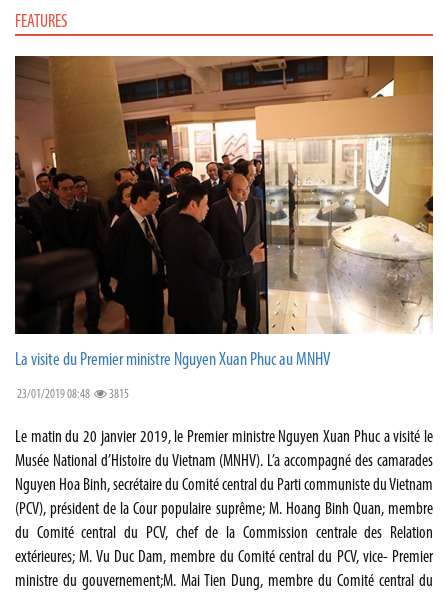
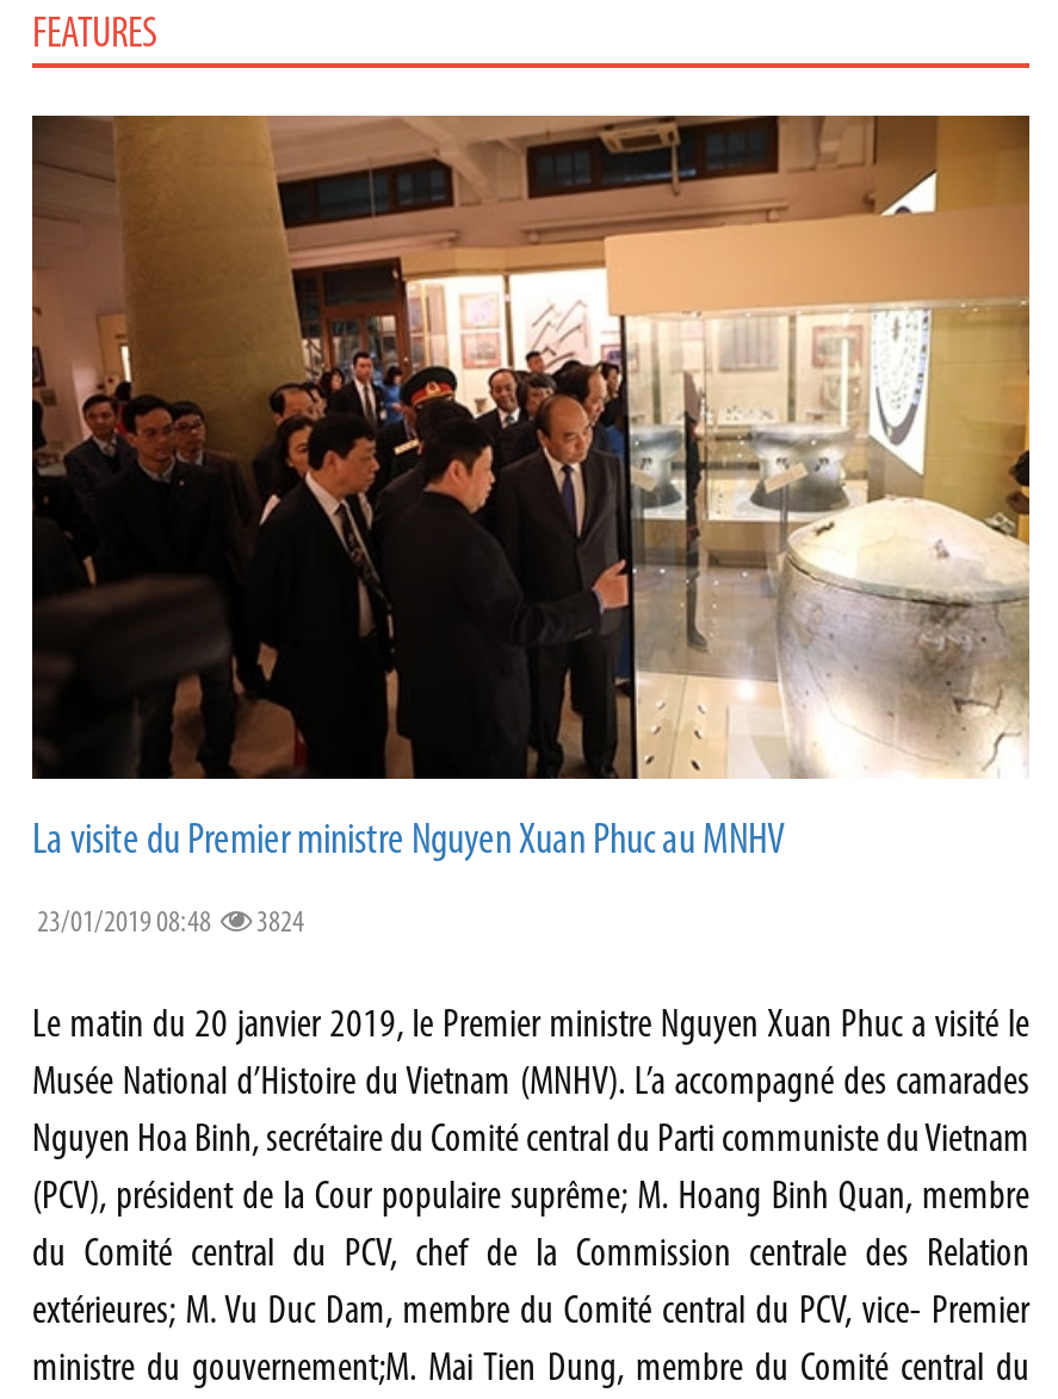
- 23/01/2019 08:48 3815
+ 23/01/2019 08:48 3824
